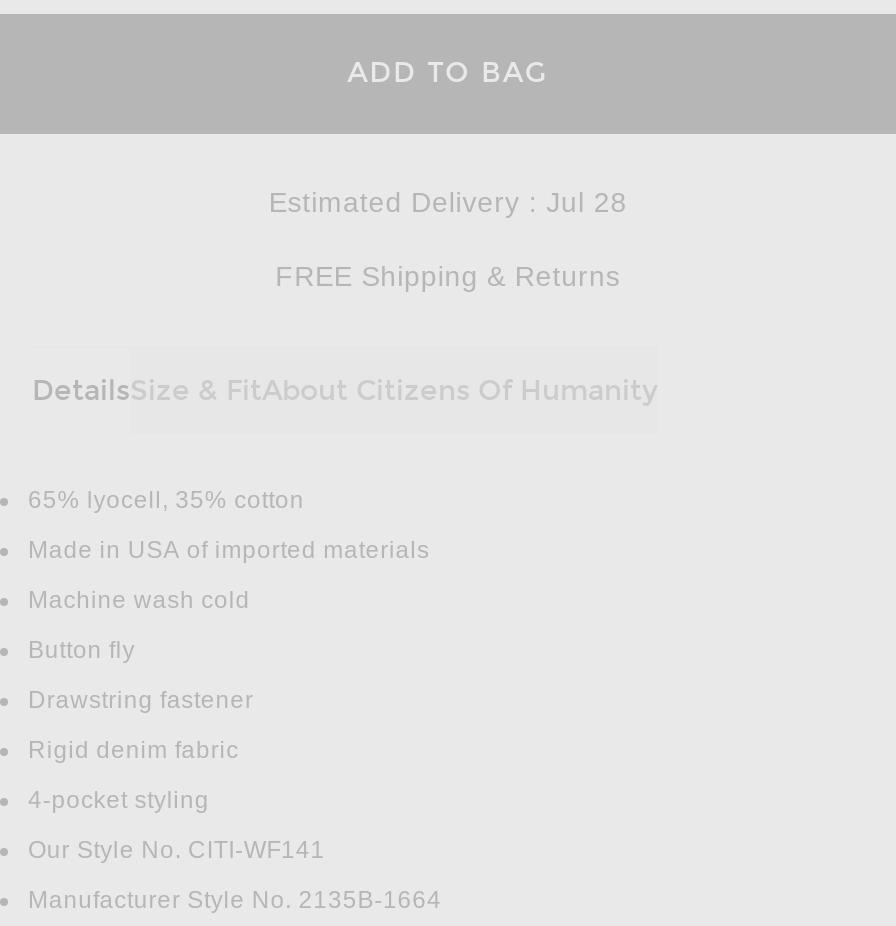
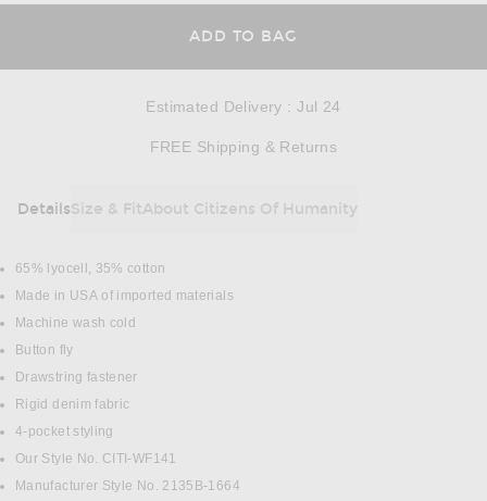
- Estimated Delivery: Jul 28
+ Estimated Delivery: Jul 24
